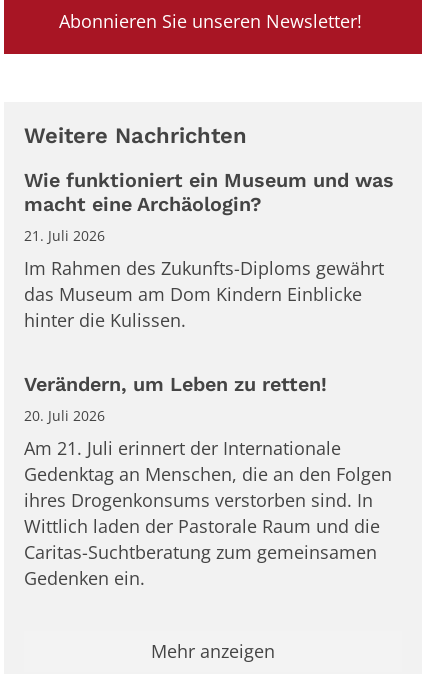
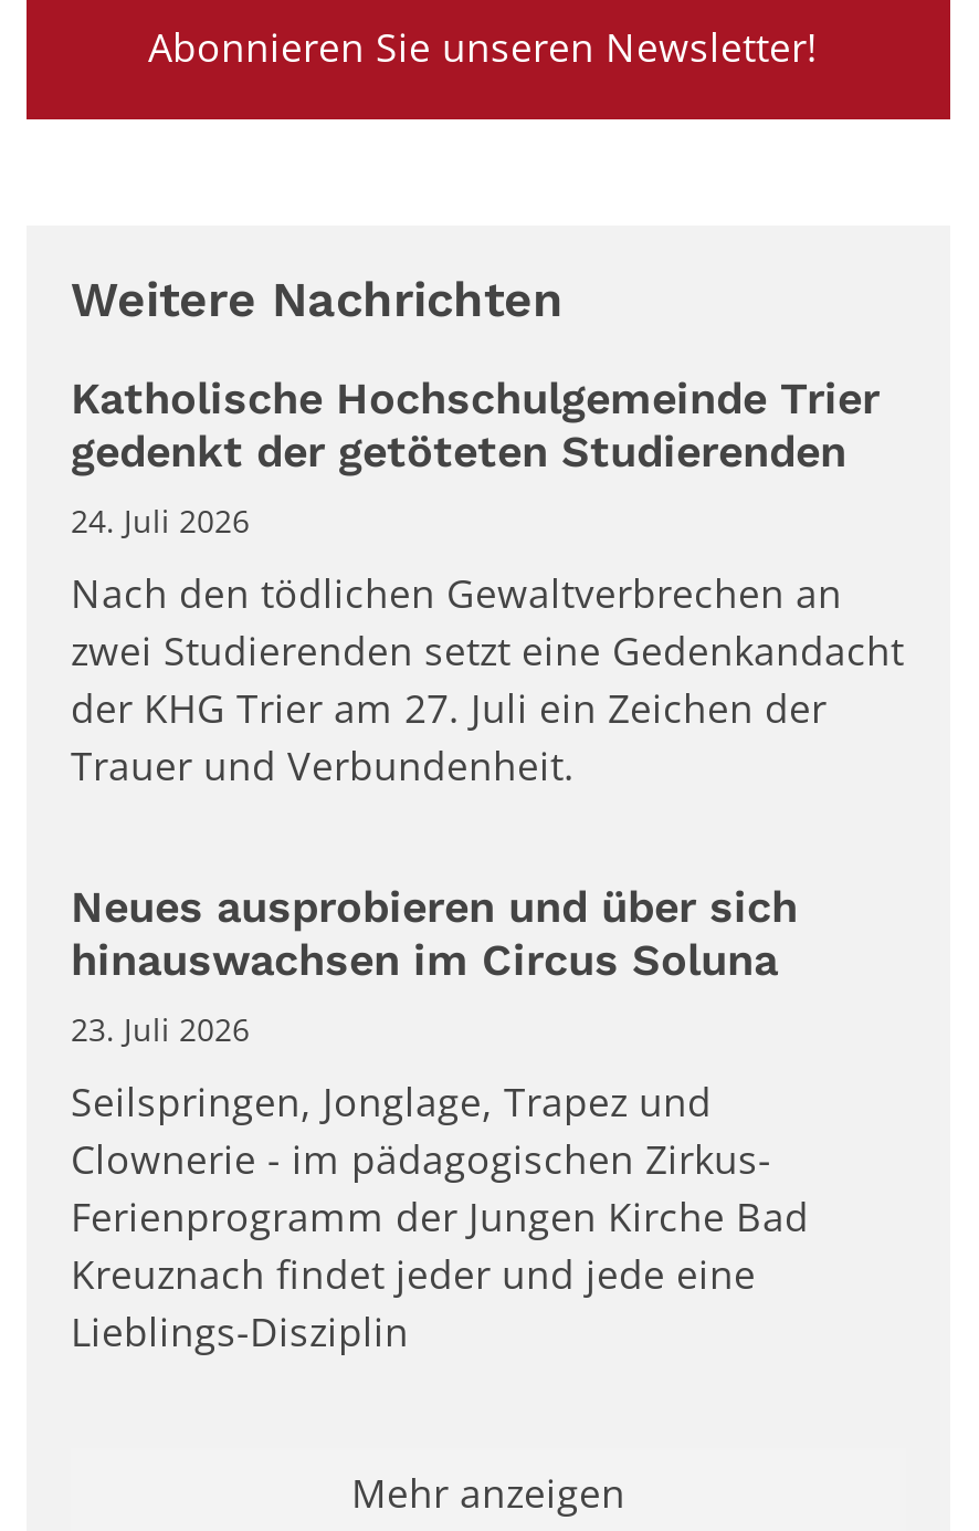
- Wie funktioniert ein Museum und was
- macht eine Archäologin?
- 21. Juli 2026
+ Katholische Hochschulgemeinde Trier
+ gedenkt der getöteten Studierenden
+ 24. Juli 2026

- Im Rahmen des Zukunfts-Diploms gewährt
- das Museum am Dom Kindern Einblicke
- hinter die Kulissen.
+ Nach den tödlichen Gewaltverbrechen an
+ zwei Studierenden setzt eine Gedenkandacht
+ der KHG Trier am 27. Juli ein Zeichen der
+ Trauer und Verbundenheit.

- Verändern, um Leben zu retten!
- 20. Juli 2026
+ Neues ausprobieren und über sich
+ hinauswachsen im Circus Soluna
+ 23. Juli 2026

- Am 21. Juli erinnert der Internationale
- Gedenktag an Menschen, die an den Folgen
- ihres Drogenkonsums verstorben sind. In
- Wittlich laden der Pastorale Raum und die
- Caritas-Suchtberatung zum gemeinsamen
- Gedenken ein.
+ Seilspringen, Jonglage, Trapez und
+ Clownerie - im pädagogischen Zirkus-
+ Ferienprogramm der Jungen Kirche Bad
+ Kreuznach findet jeder und jede eine
+ Lieblings-Disziplin
